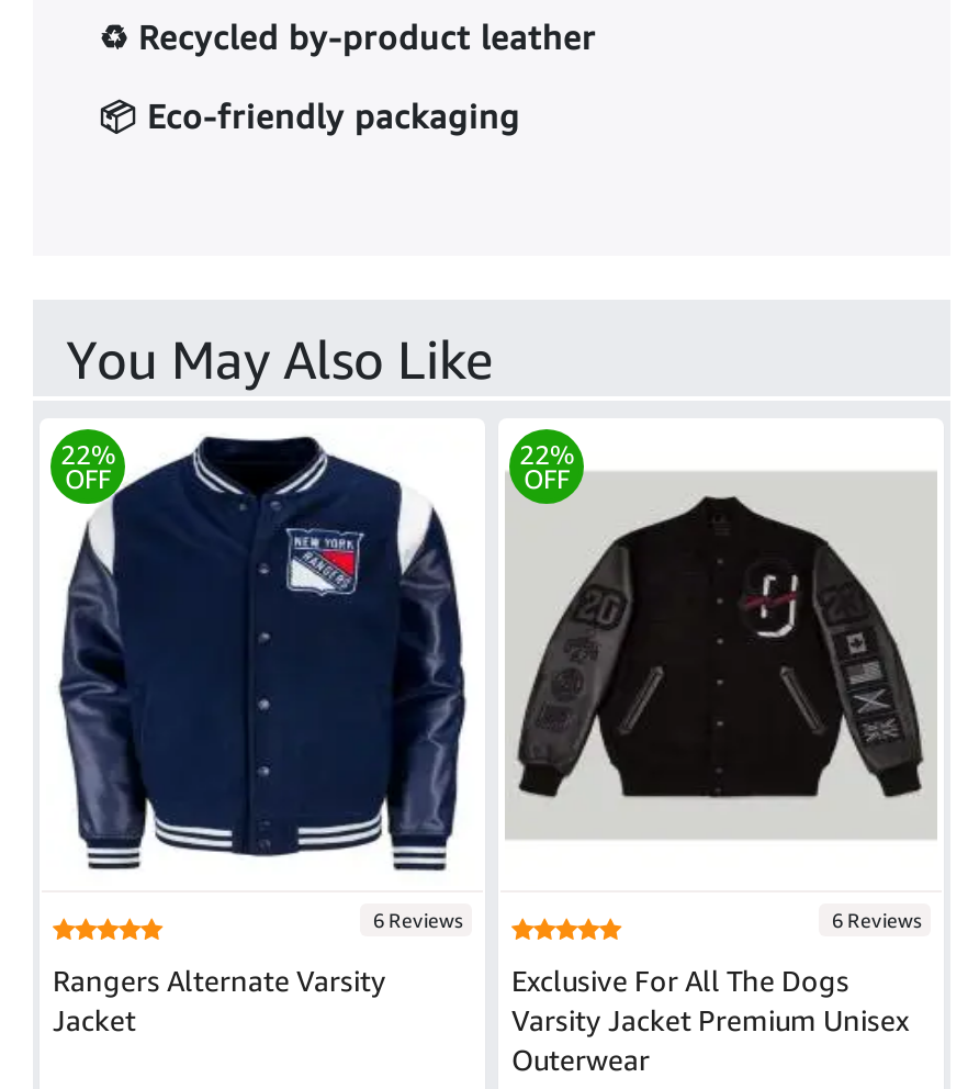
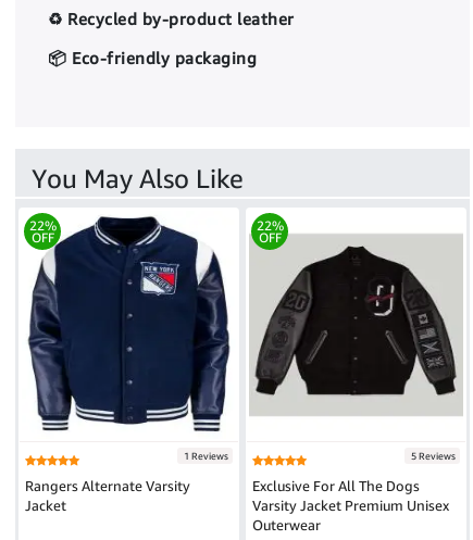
- 6 Reviews
+ 1 Reviews

- 6 Reviews
+ 5 Reviews
